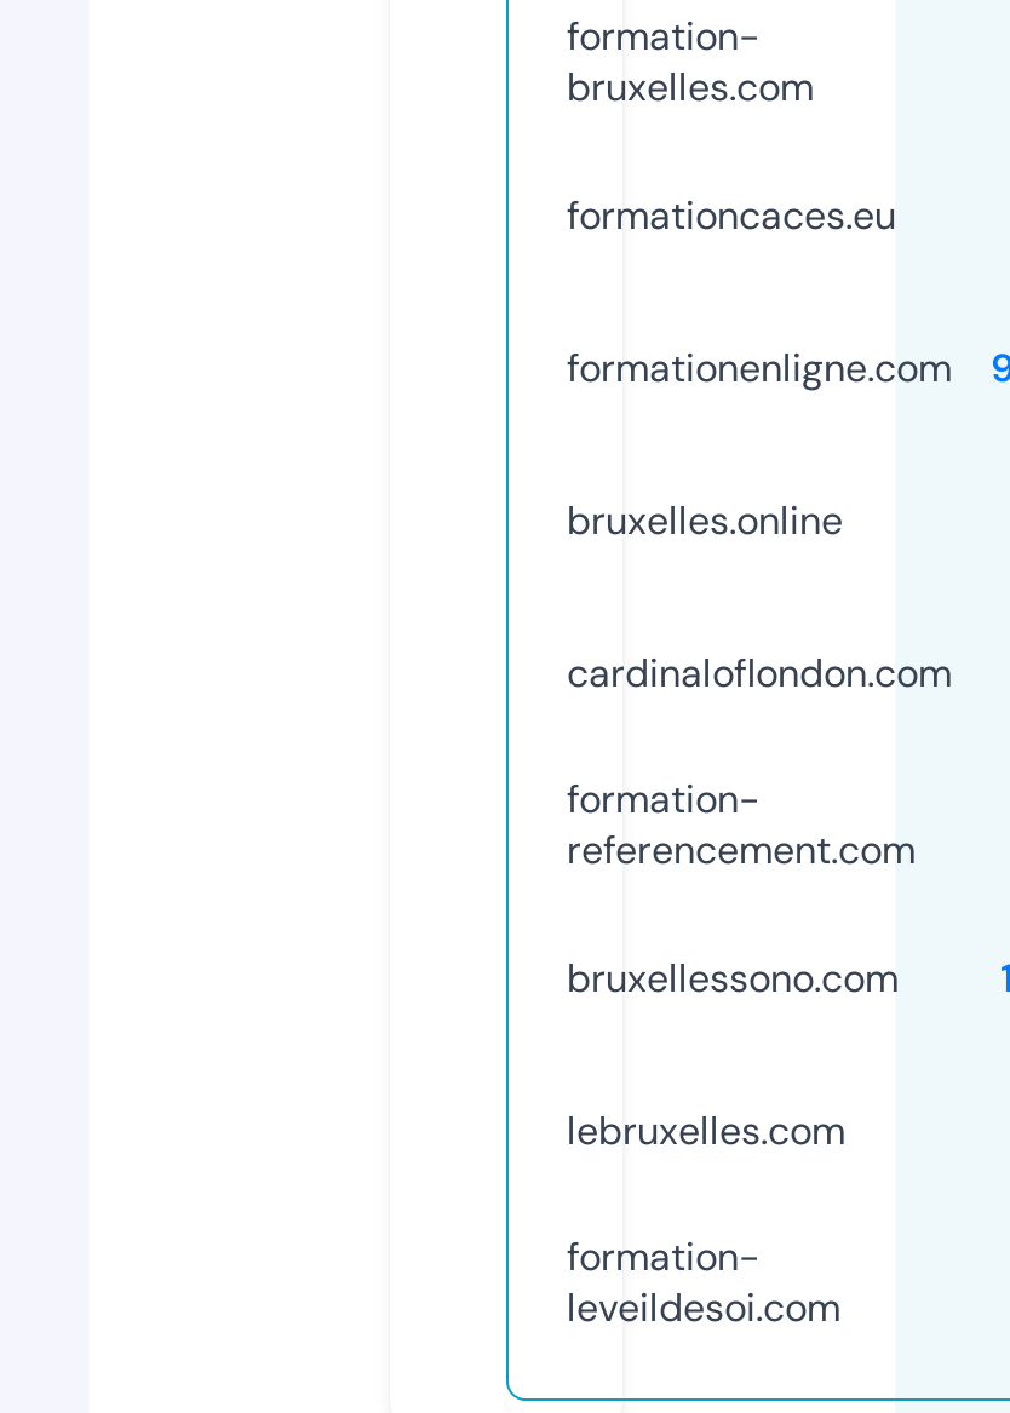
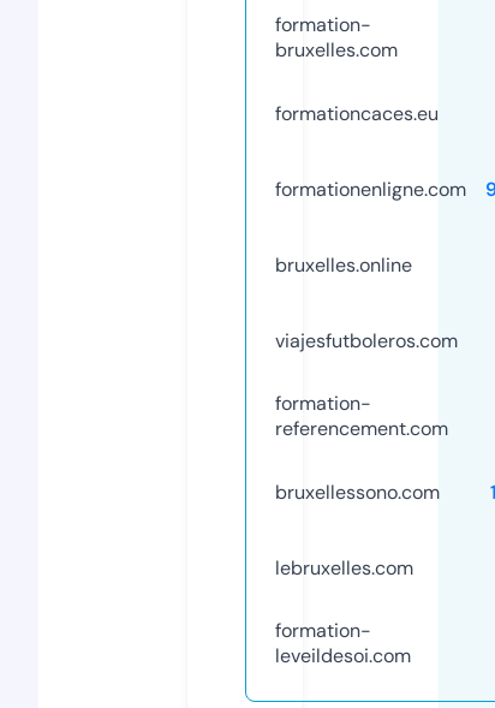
- cardinaloflondon.com
+ viajesfutboleros.com
